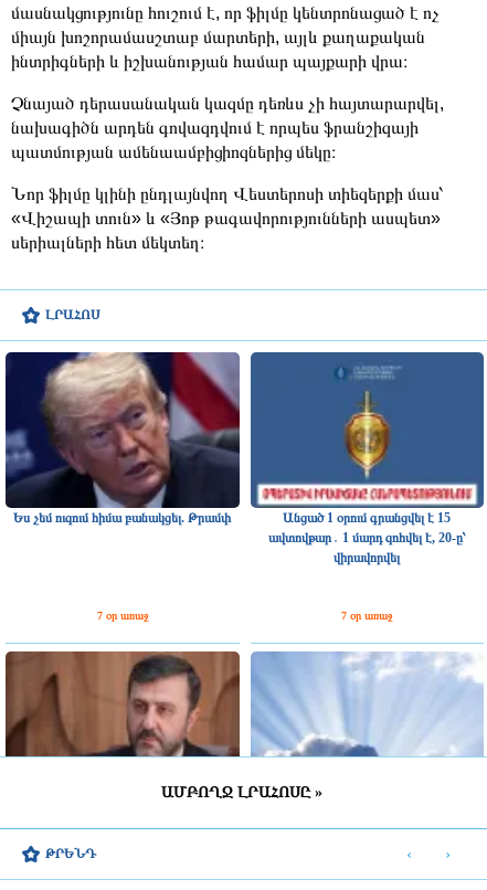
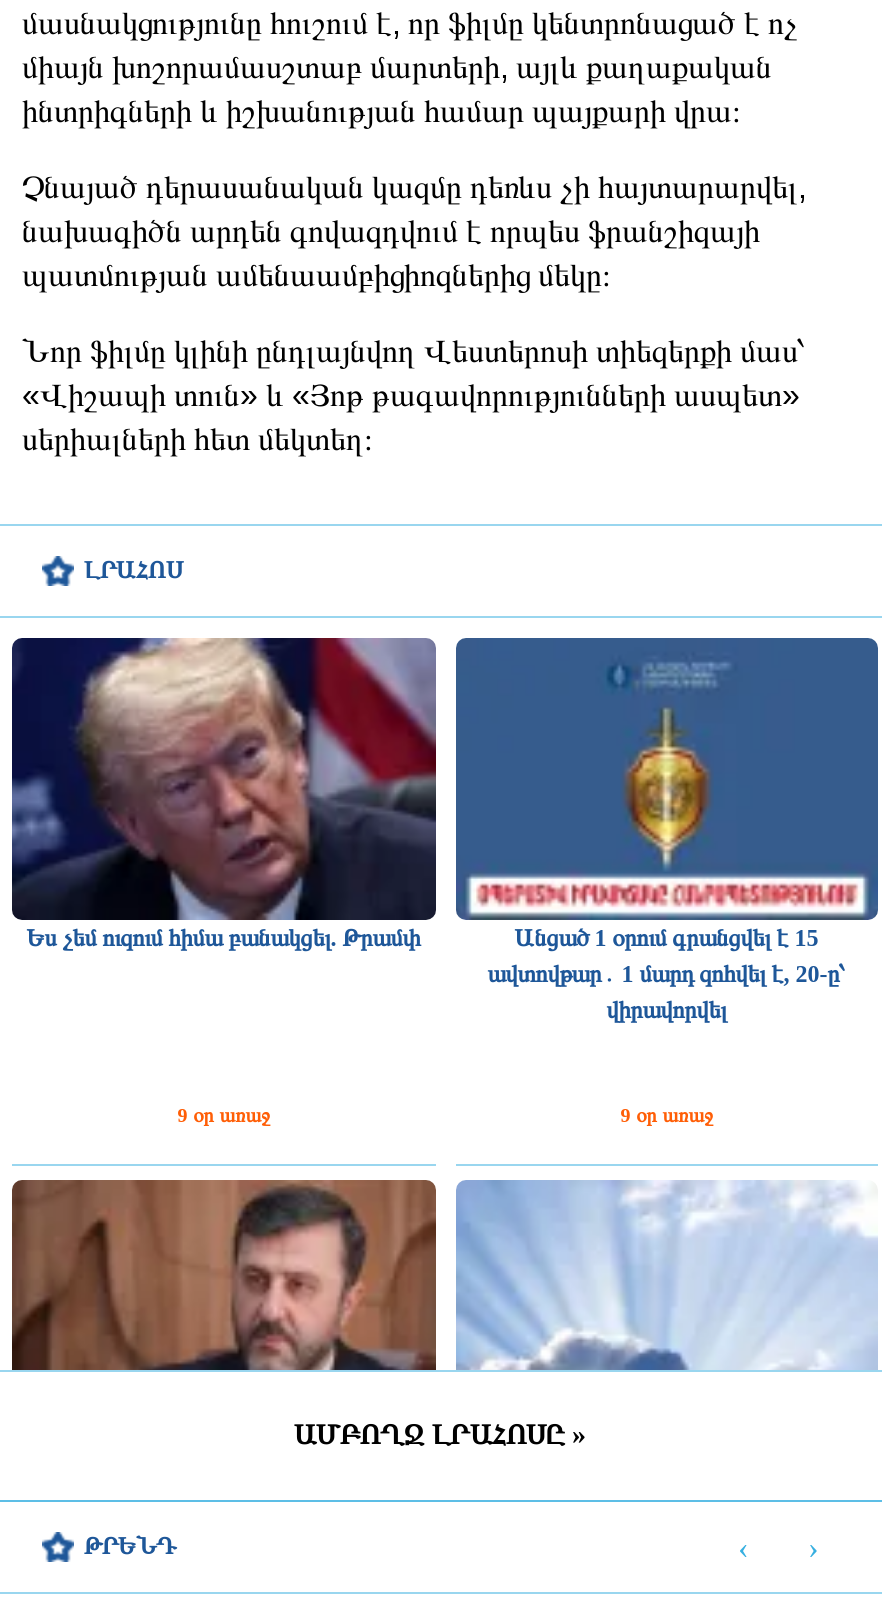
- 7 օր առաջ
+ 9 օր առաջ

- 7 օր առաջ
+ 9 օր առաջ
